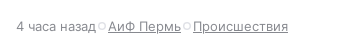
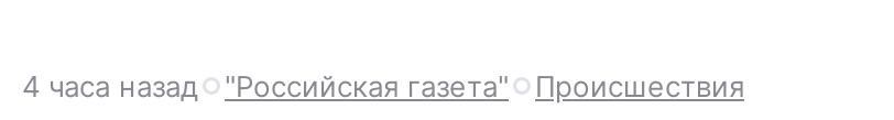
- АиФ Пермь
+ "Российская газета"
